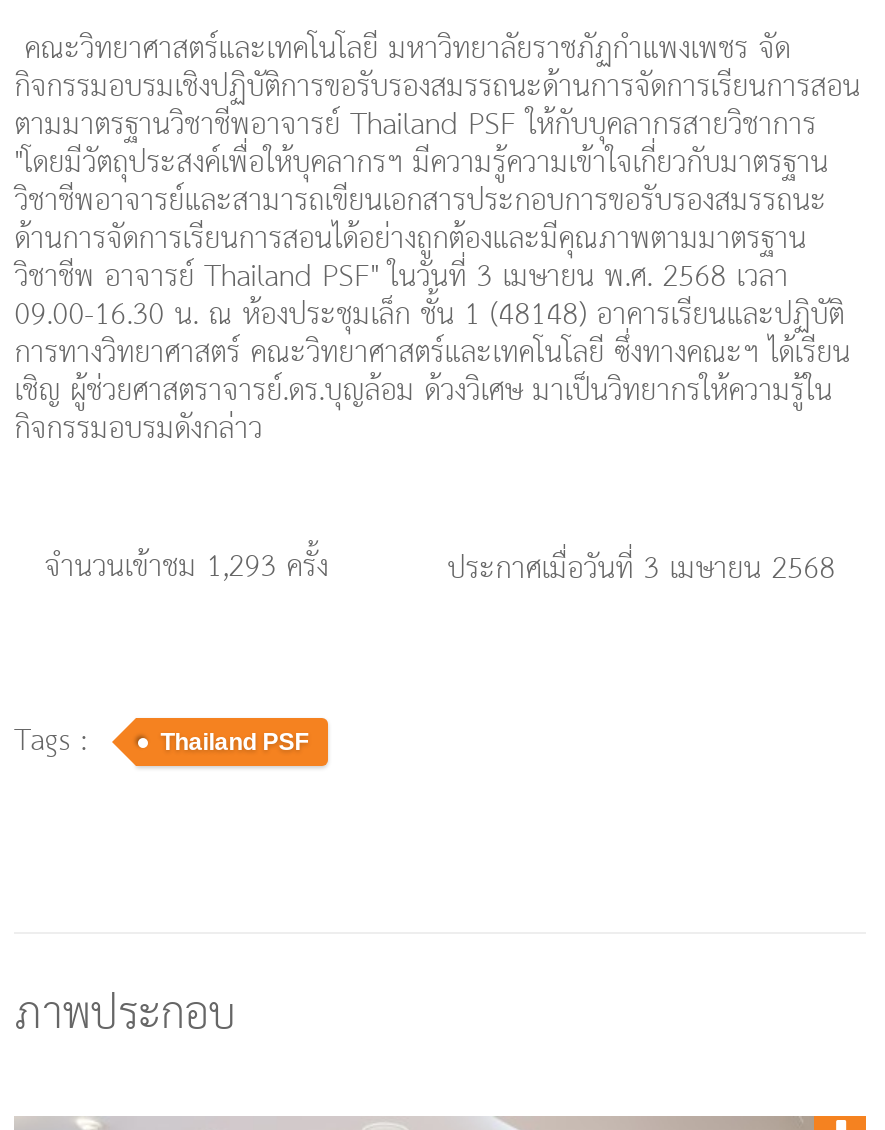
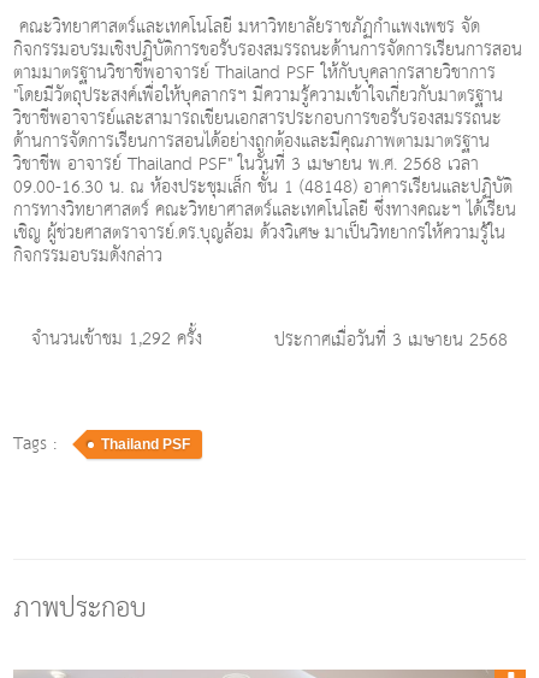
- จำนวนเข้าชม 1,293 ครั้ง
+ จำนวนเข้าชม 1,292 ครั้ง
